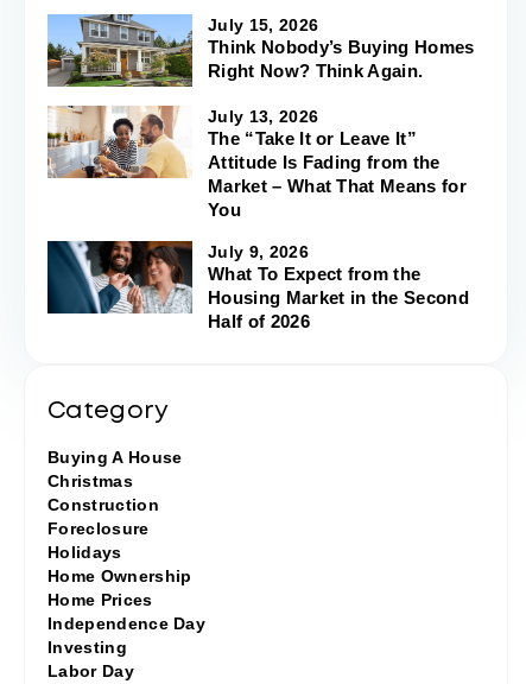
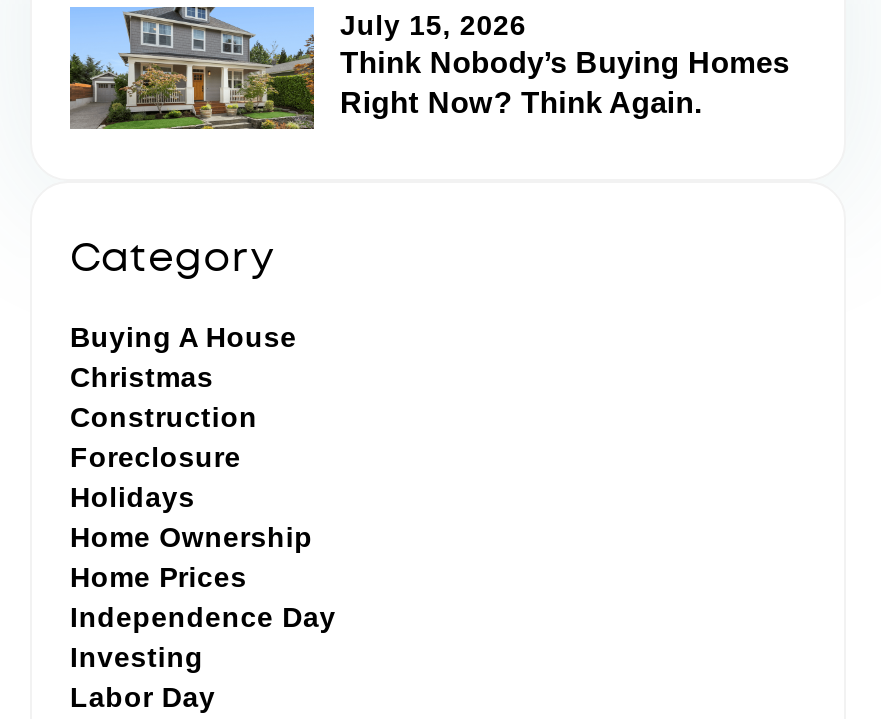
- [image]
- The “Take It or Leave It”
- Attitude Is Fading from the
- Market – What That Means for
- You

- July 13, 2026

- [image]
- What To Expect from the
- Housing Market in the Second
- Half of 2026

- July 9, 2026
